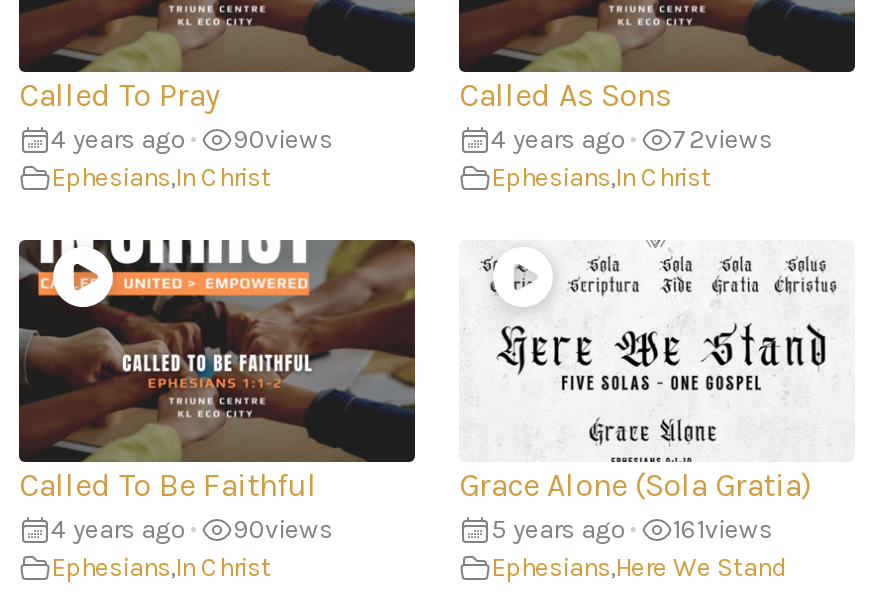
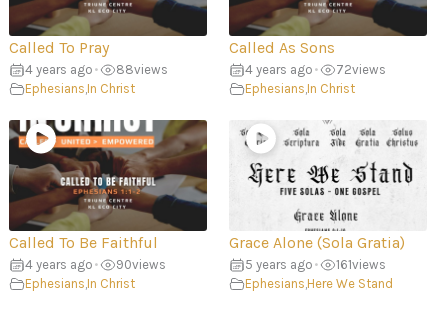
- 4 years ago • 90views
+ 4 years ago • 88views
